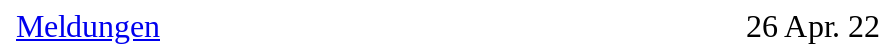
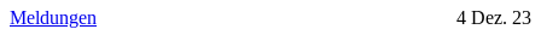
- 26 Apr. 22
+ 4 Dez. 23
